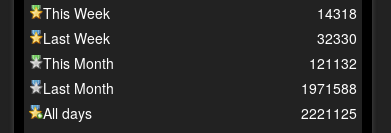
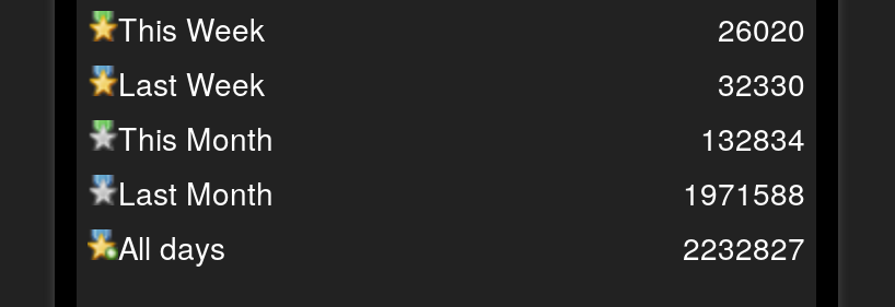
- 14318
+ 26020

- 121132
+ 132834

- 2221125
+ 2232827
